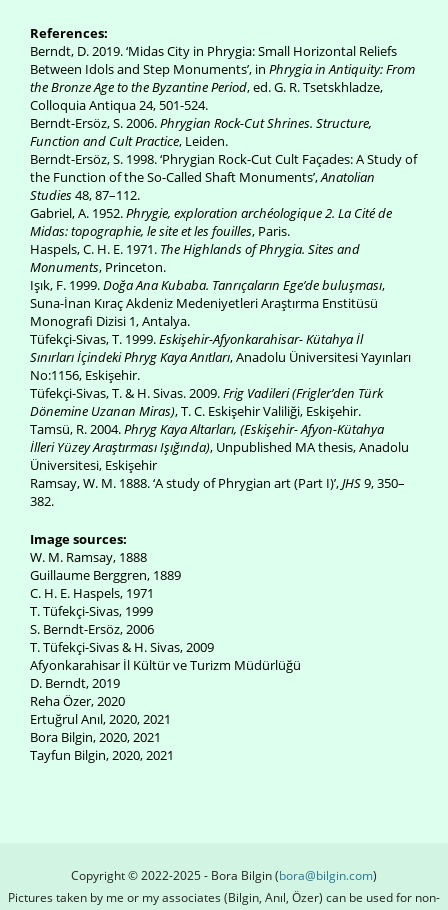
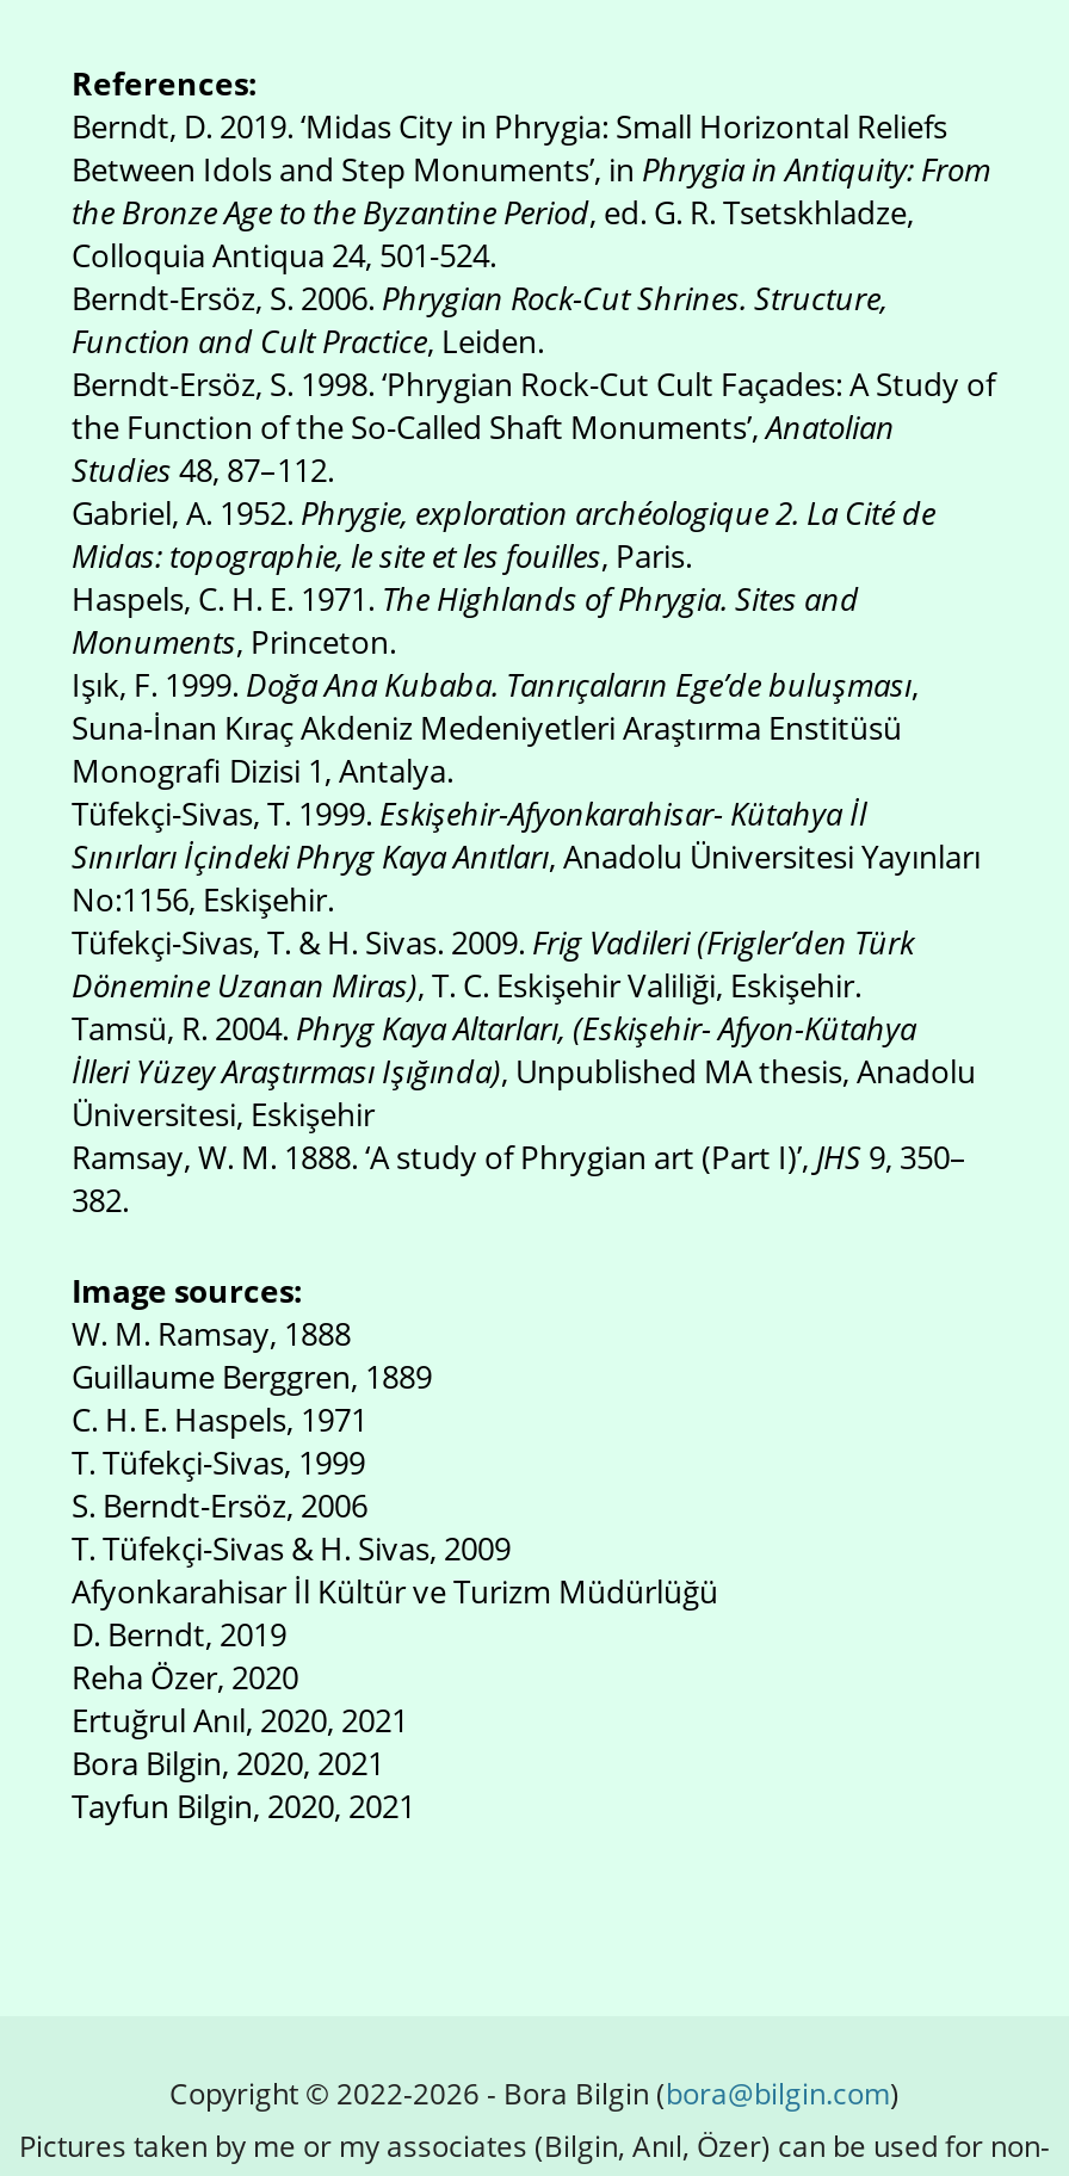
- Copyright © 2022-2025 - Bora Bilgin (bora@bilgin.com)
+ Copyright © 2022-2026 - Bora Bilgin (bora@bilgin.com)
